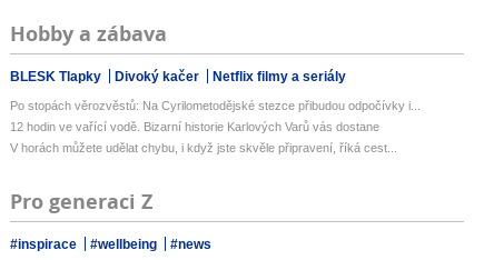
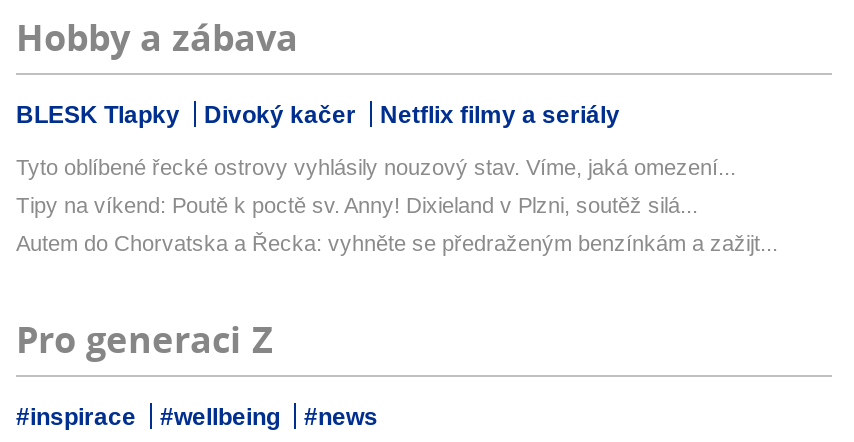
- Po stopách věrozvěstů: Na Cyrilometodějské stezce přibudou odpočívky i...
+ Tyto oblíbené řecké ostrovy vyhlásily nouzový stav. Víme, jaká omezení...

- 12 hodin ve vařící vodě. Bizarní historie Karlových Varů vás dostane
+ Tipy na víkend: Poutě k poctě sv. Anny! Dixieland v Plzni, soutěž silá...

- V horách můžete udělat chybu, i když jste skvěle připravení, říká cest...
+ Autem do Chorvatska a Řecka: vyhněte se předraženým benzínkám a zažijt...
